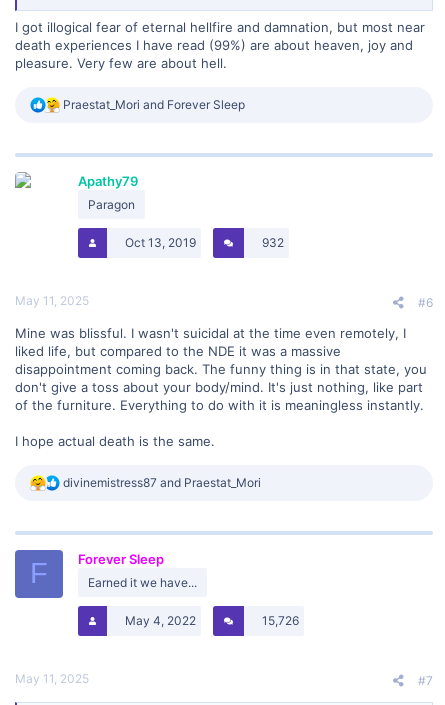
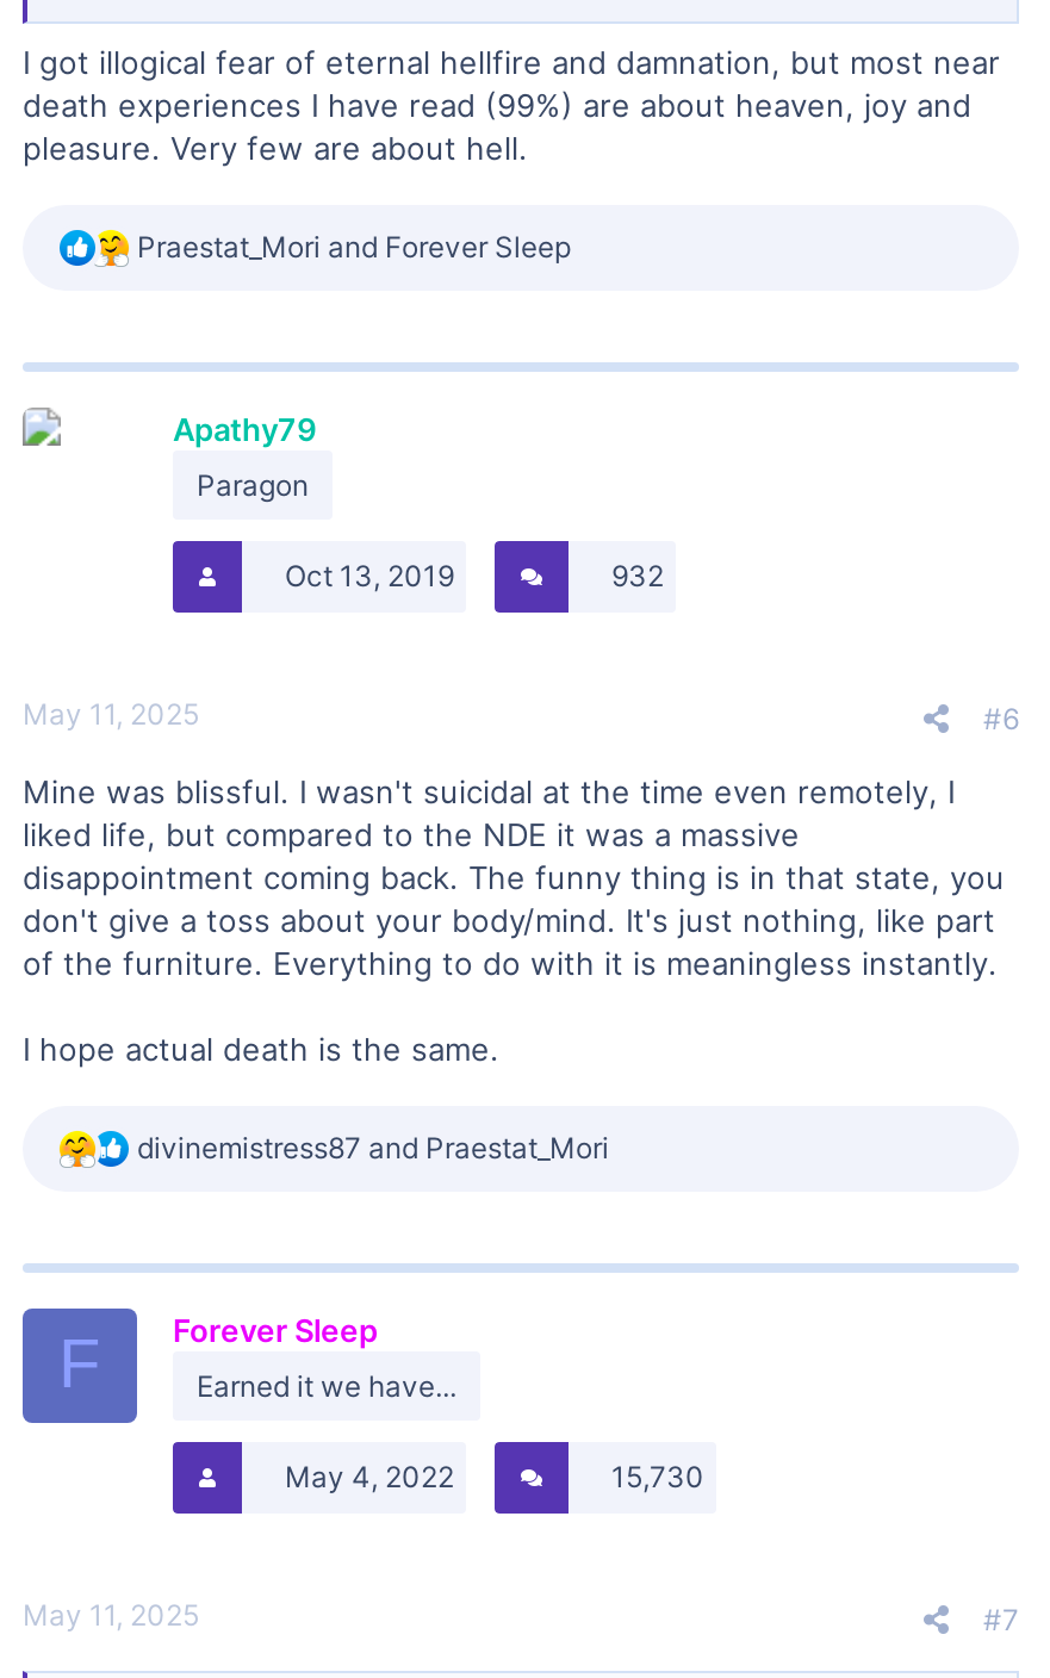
- 15,726
+ 15,730
